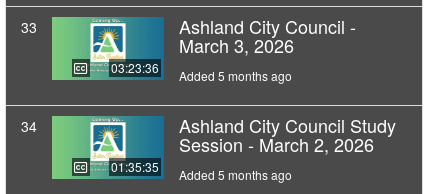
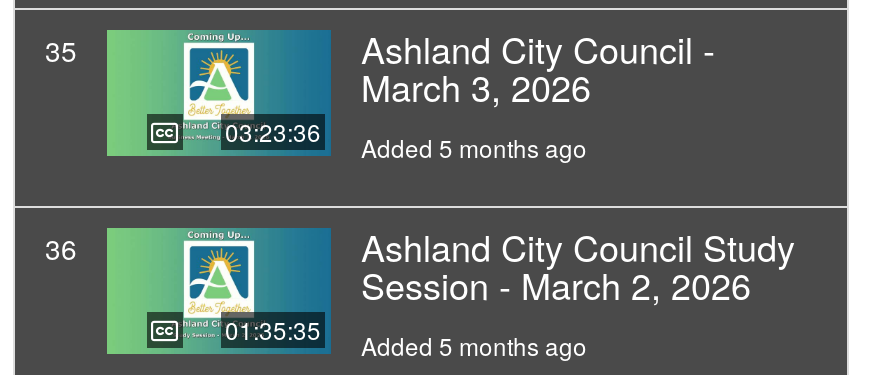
- 33
+ 35

- 34
+ 36
